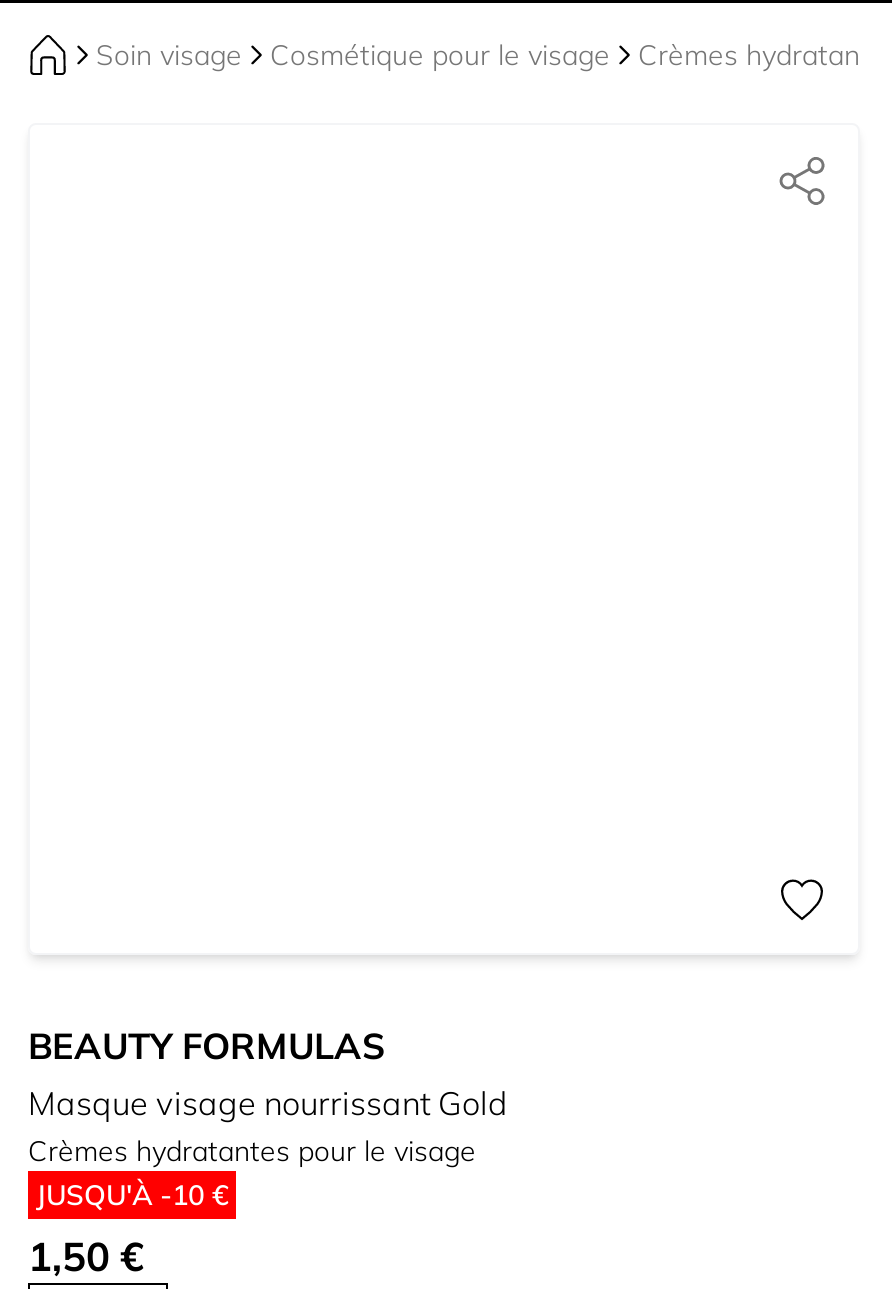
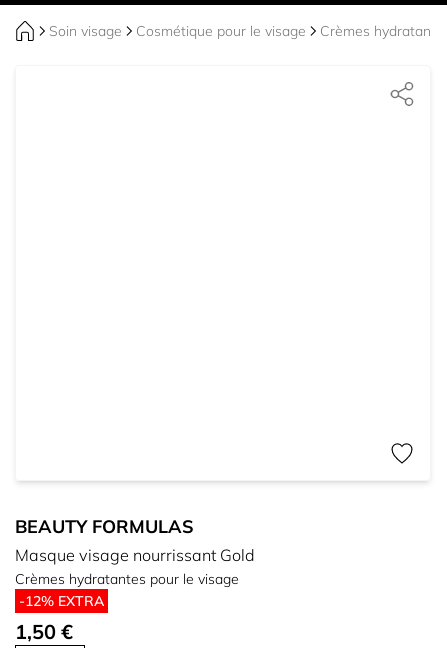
- JUSQU'À -10 €
+ -12% EXTRA
